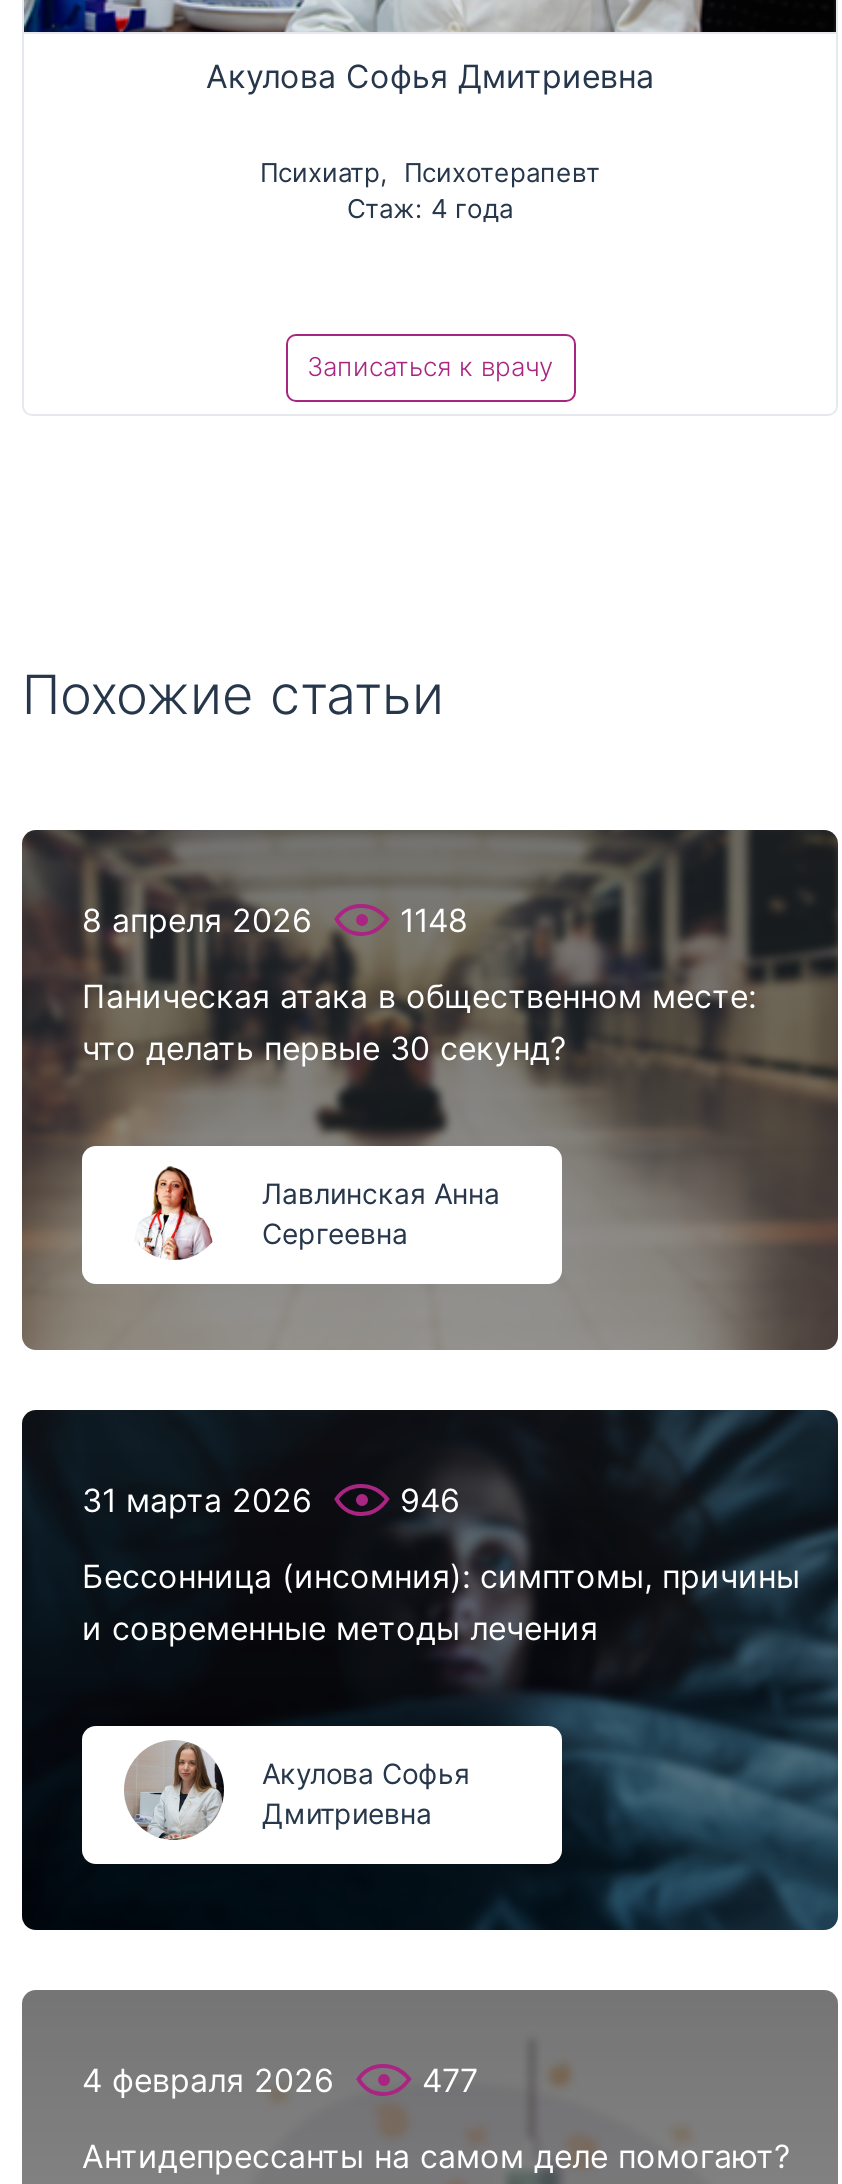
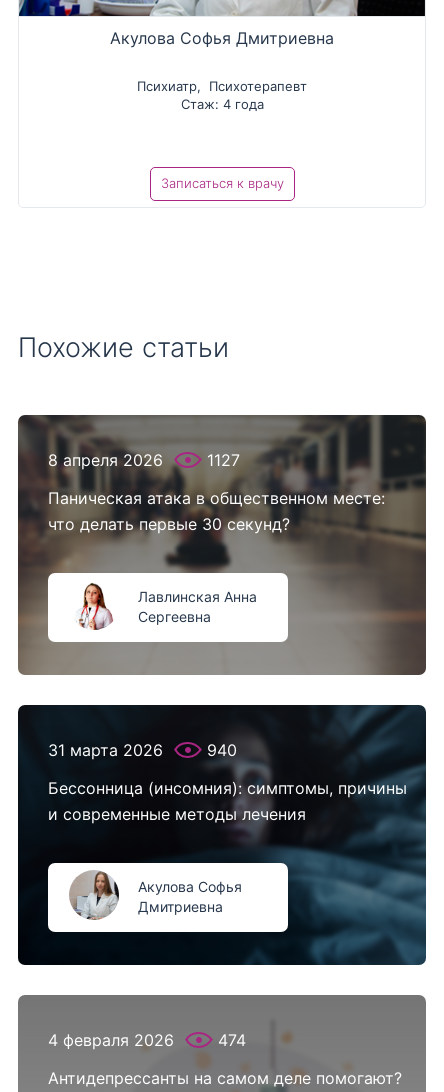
- 1148
+ 1127

- 946
+ 940

- 477
+ 474
